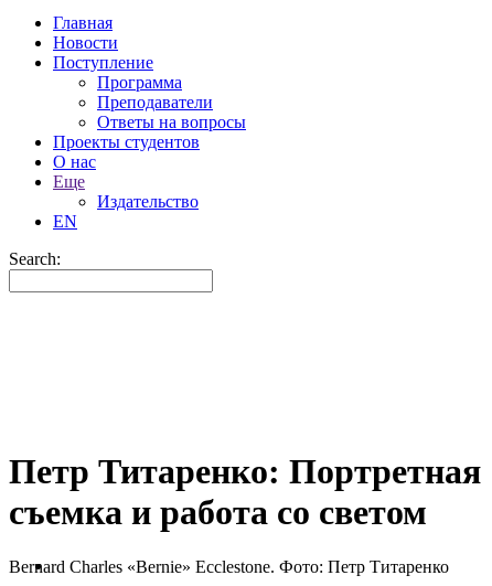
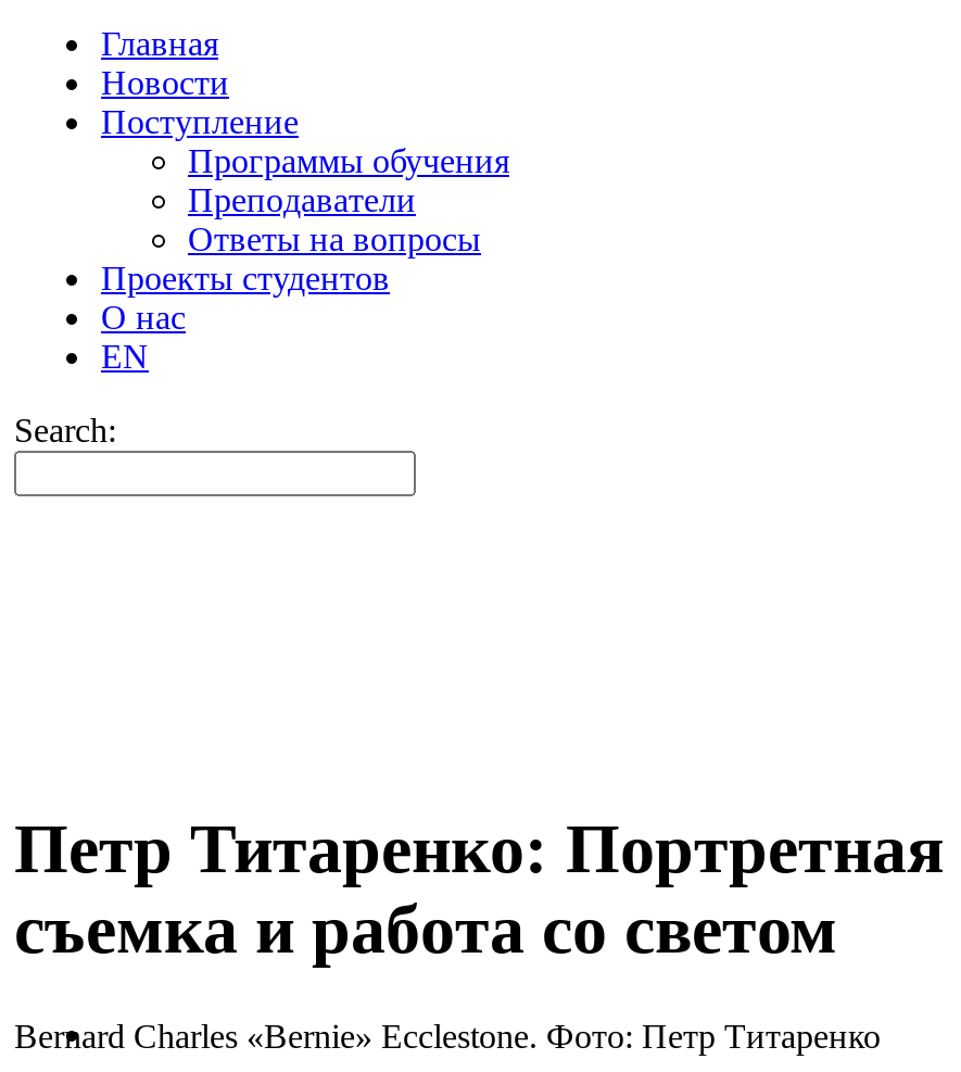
- Программа
+ Программы обучения

- Еще
- Издательство
